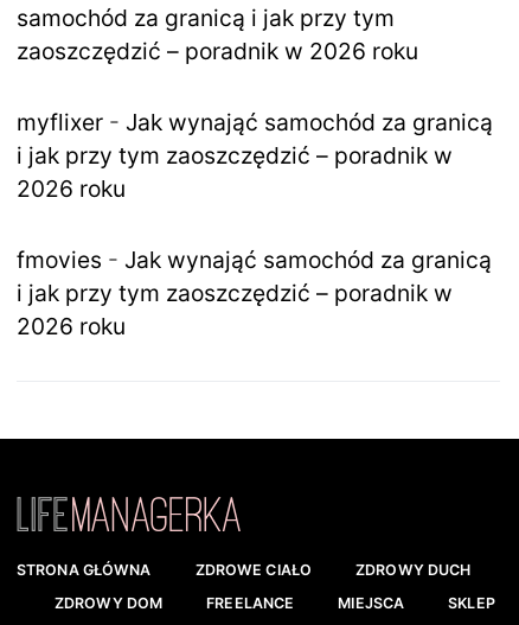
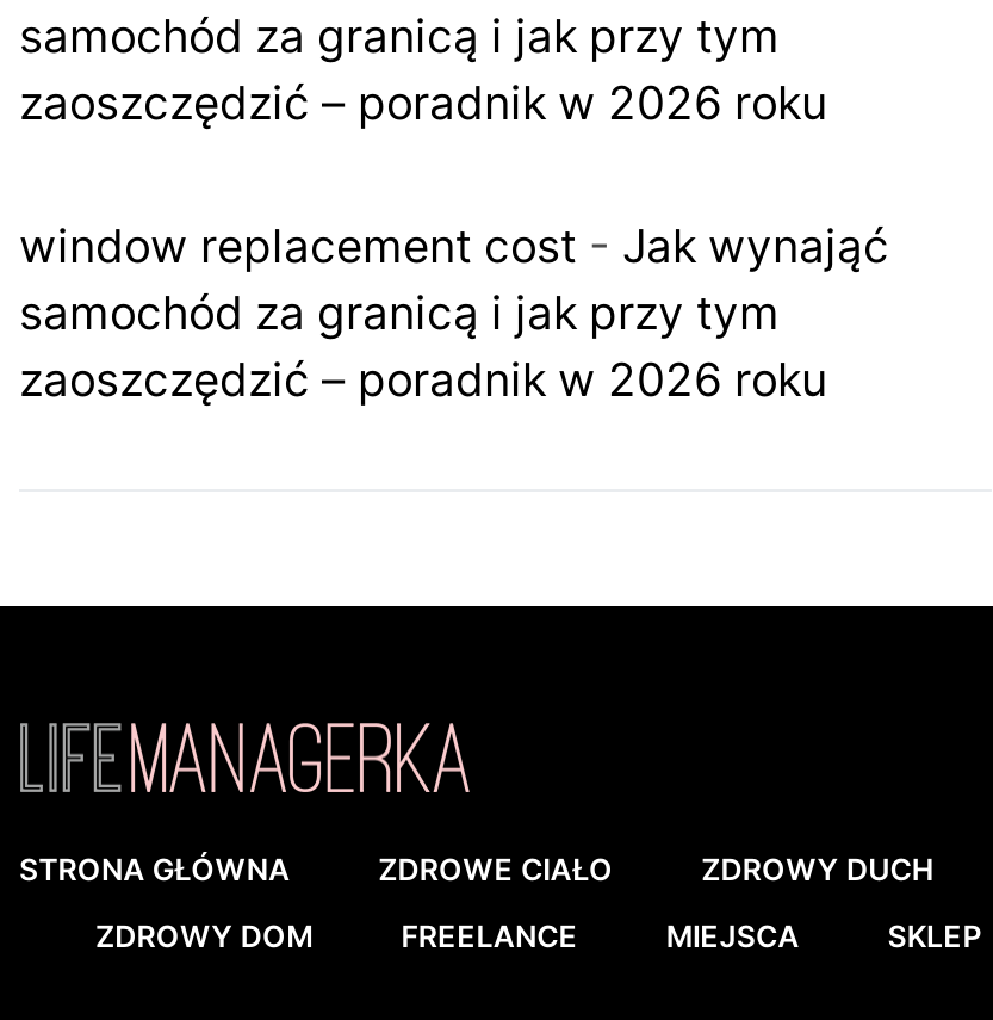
- myflixer - Jak wynająć samochód za granicą
- i jak przy tym zaoszczędzić – poradnik w
- 2026 roku
- fmovies - Jak wynająć samochód za granicą
- i jak przy tym zaoszczędzić – poradnik w
- 2026 roku
+ window replacement cost - Jak wynająć
+ samochód za granicą i jak przy tym
+ zaoszczędzić – poradnik w 2026 roku
